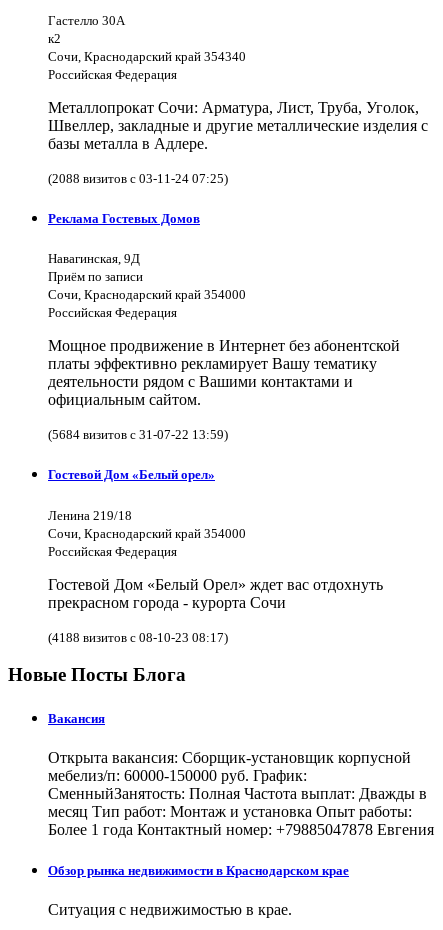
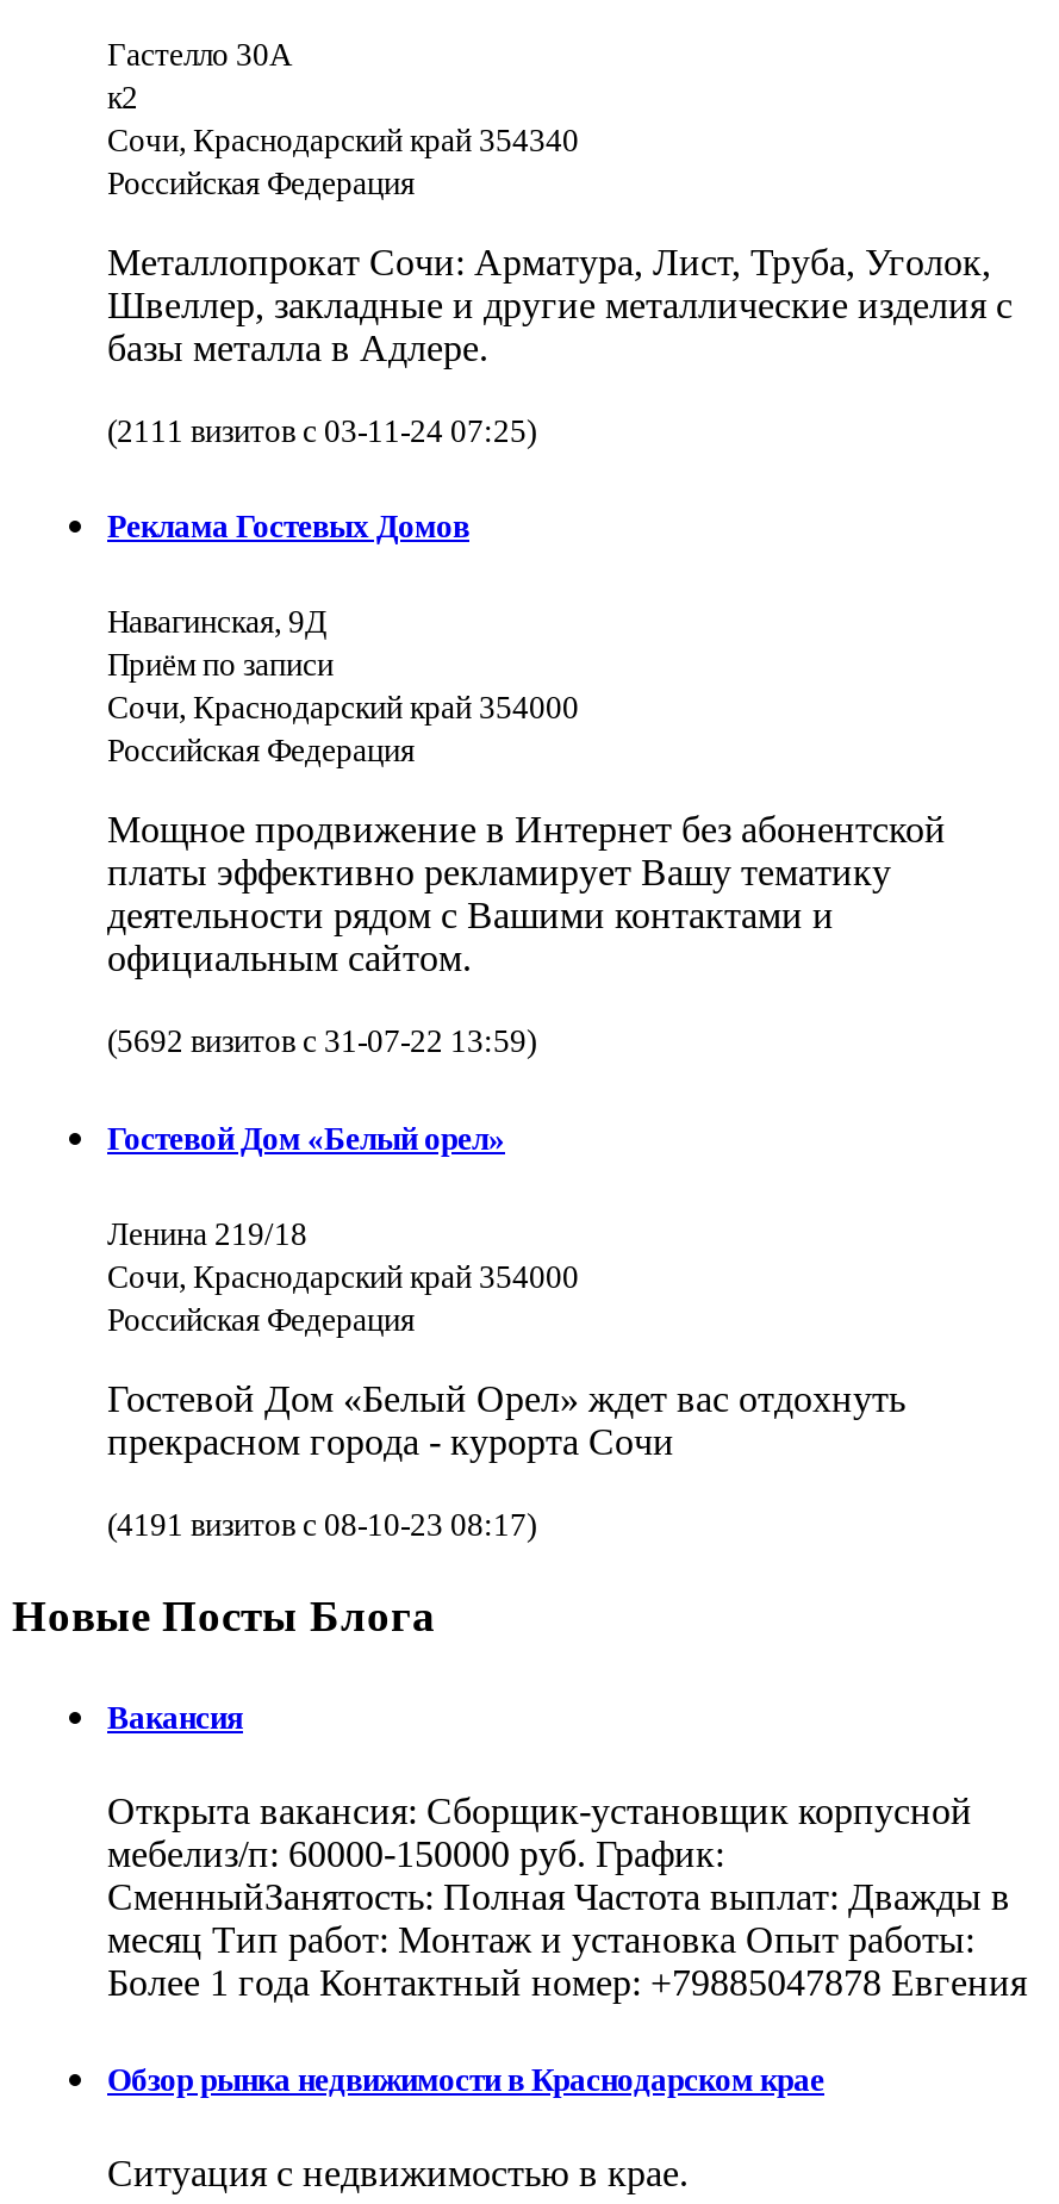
- (2088 визитов с 03-11-24 07:25)
+ (2111 визитов с 03-11-24 07:25)

- (5684 визитов с 31-07-22 13:59)
+ (5692 визитов с 31-07-22 13:59)

- (4188 визитов с 08-10-23 08:17)
+ (4191 визитов с 08-10-23 08:17)
